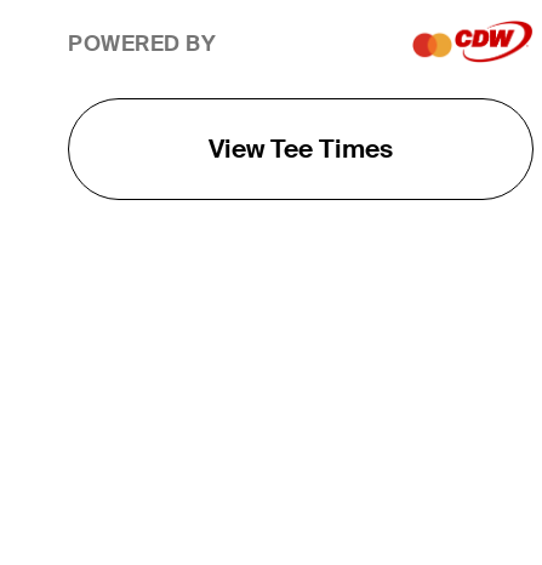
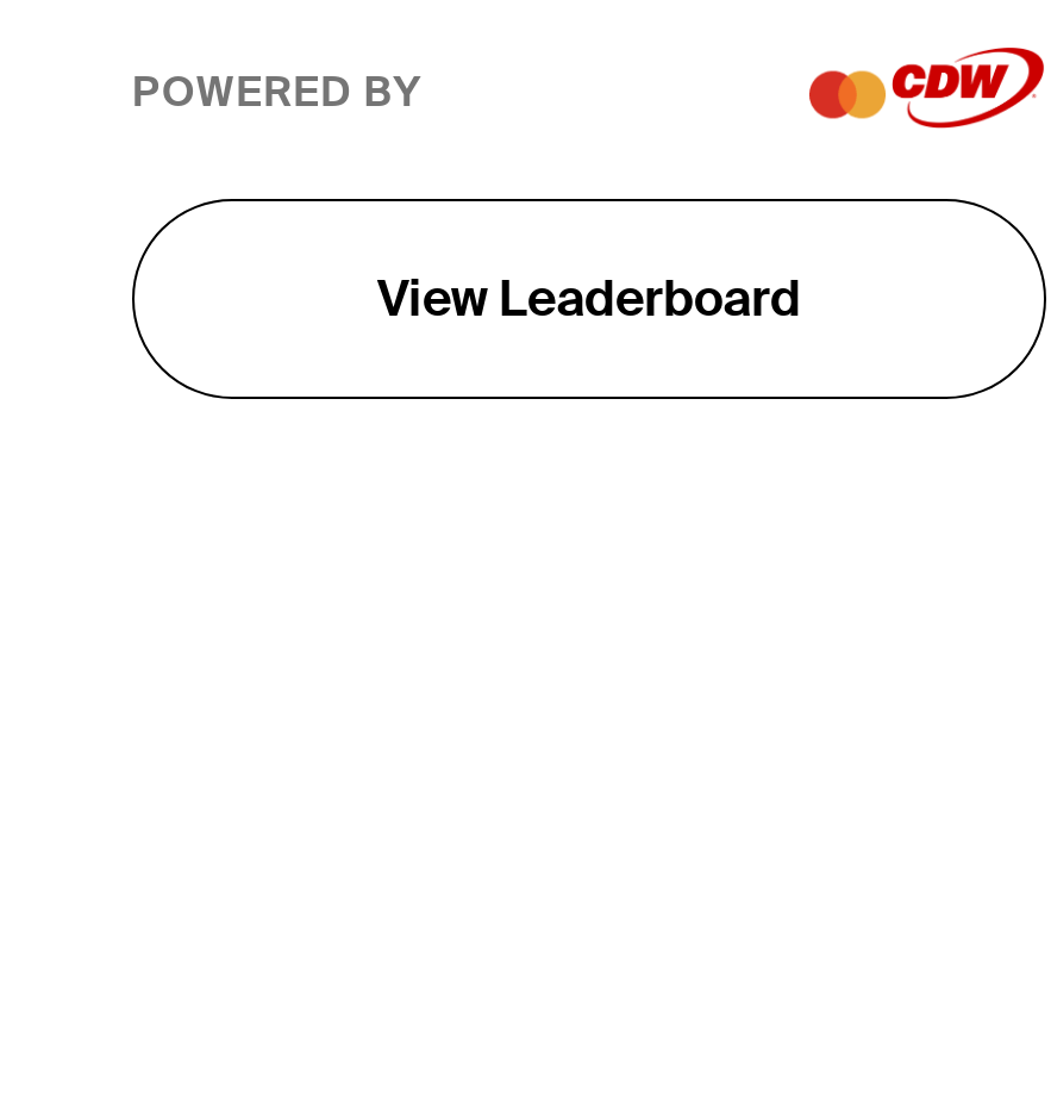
- View Tee Times
+ View Leaderboard
